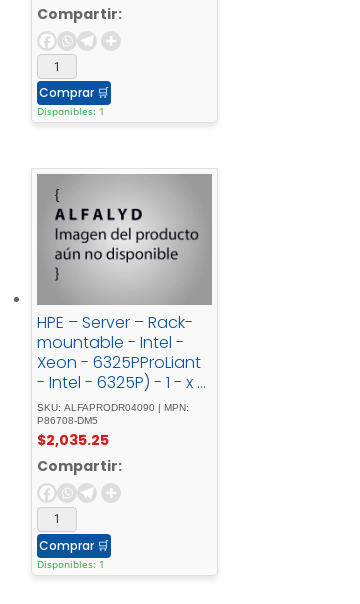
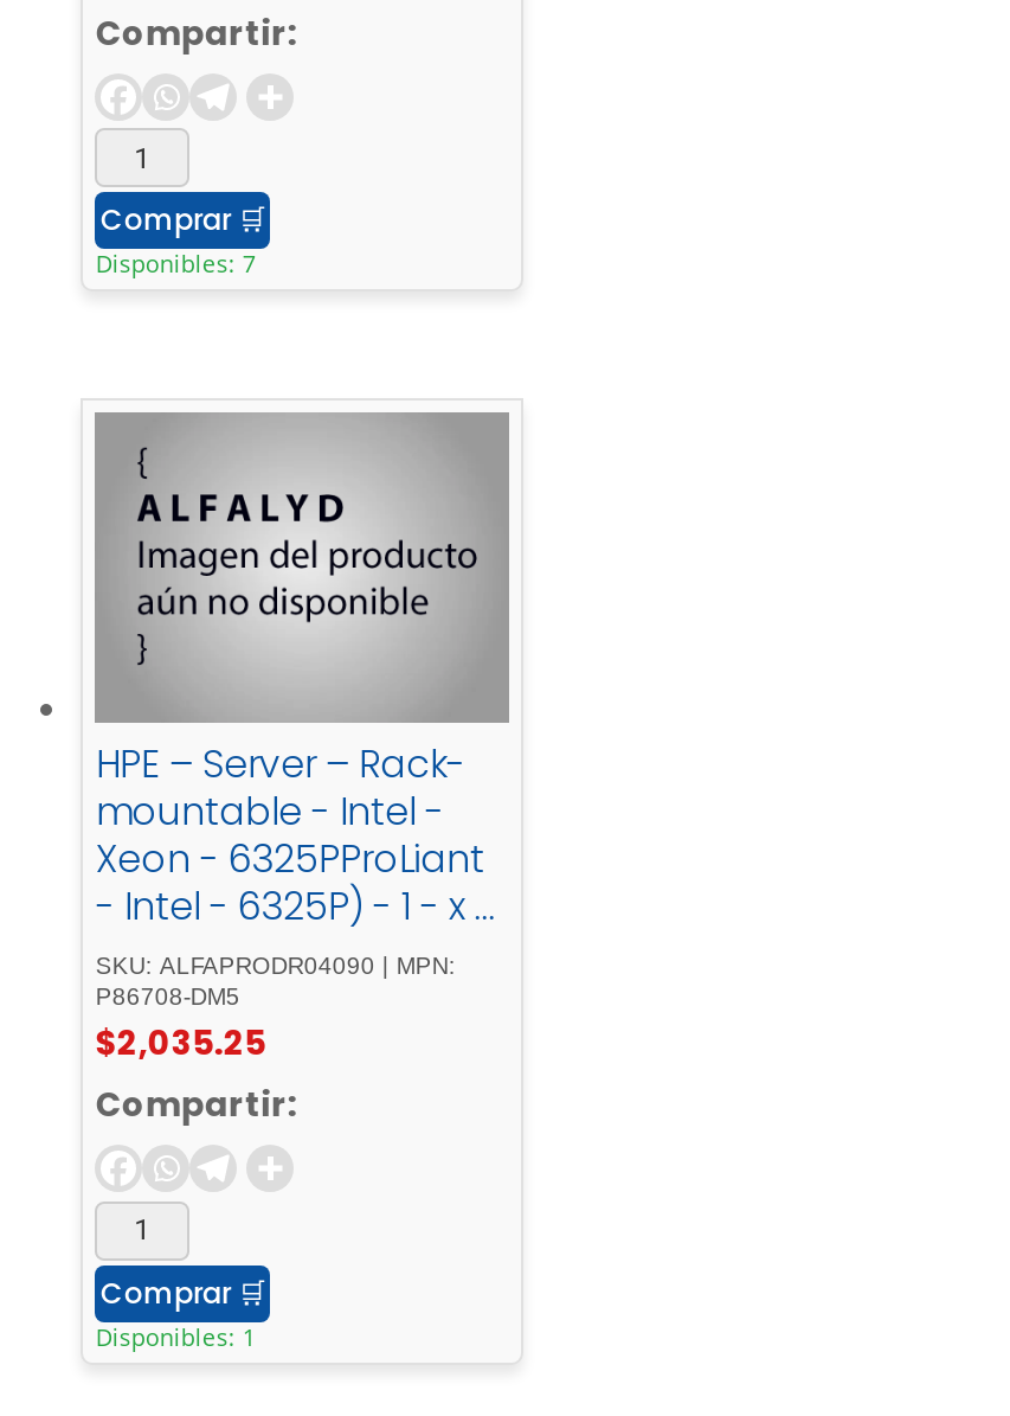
- Disponibles: 1
+ Disponibles: 7
